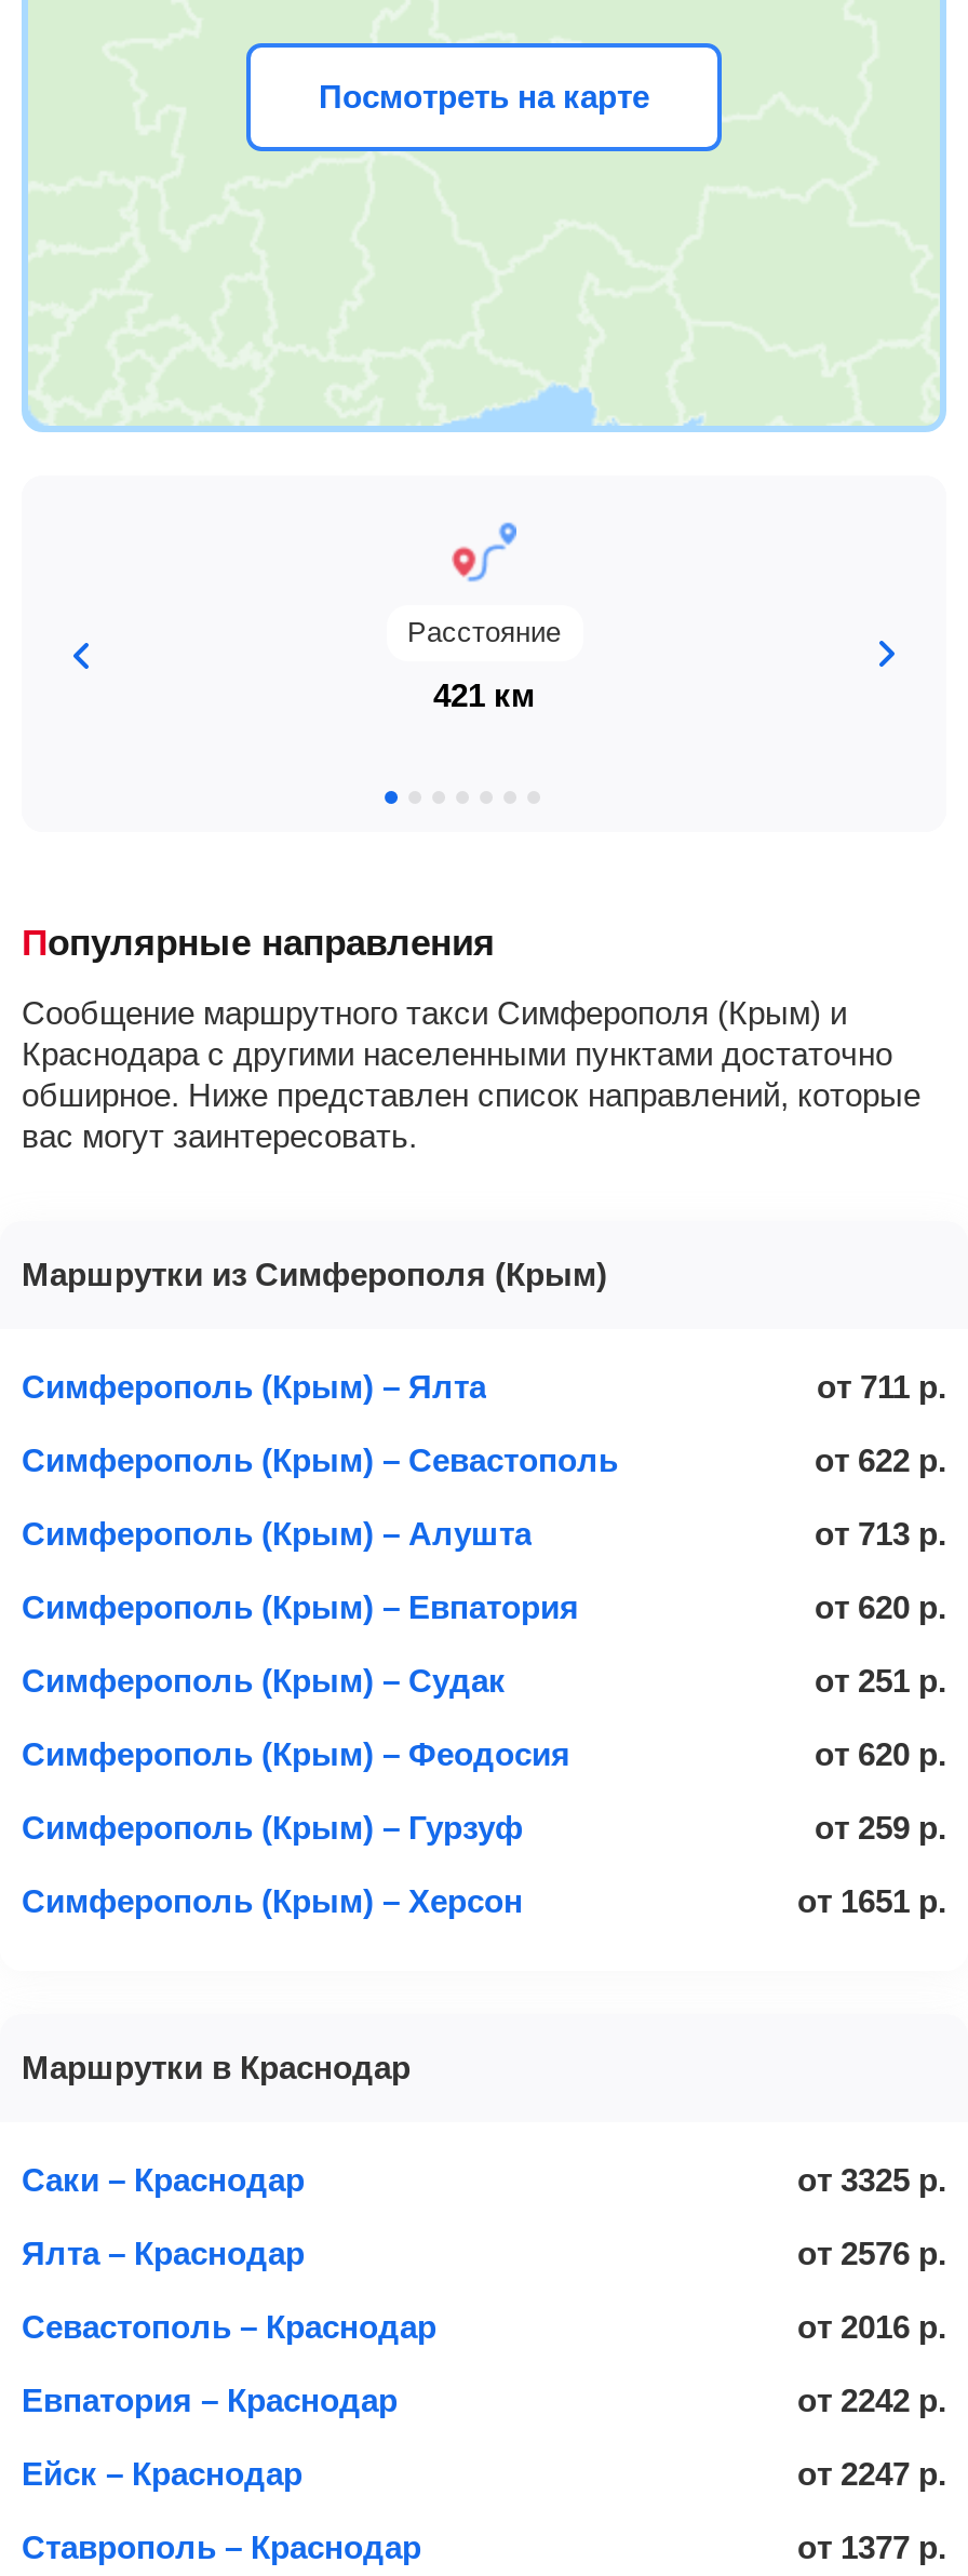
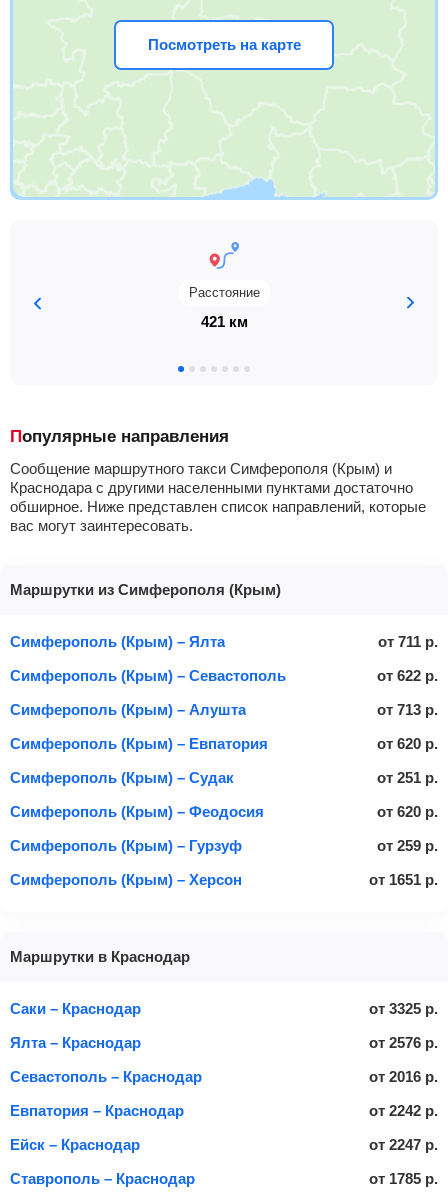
- от 1377 р.
+ от 1785 р.
